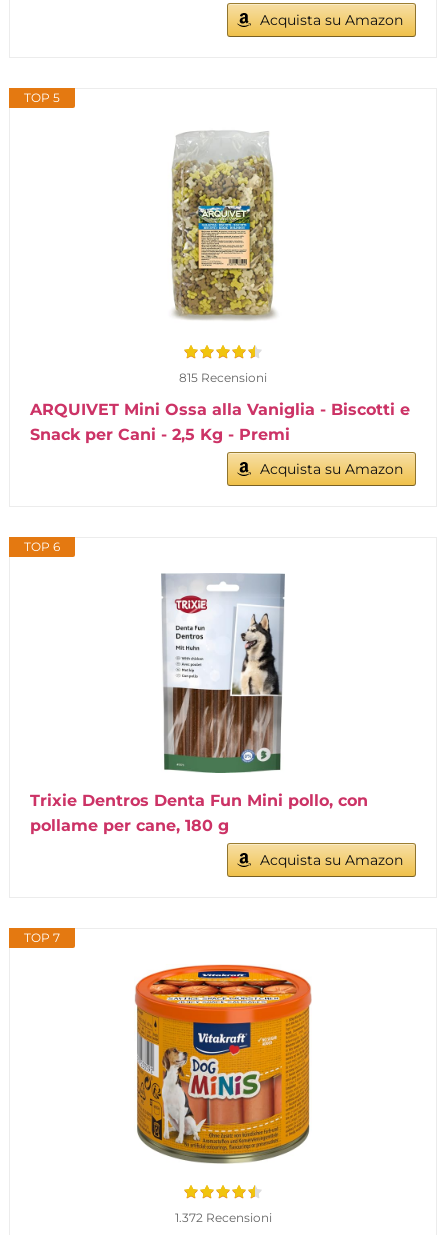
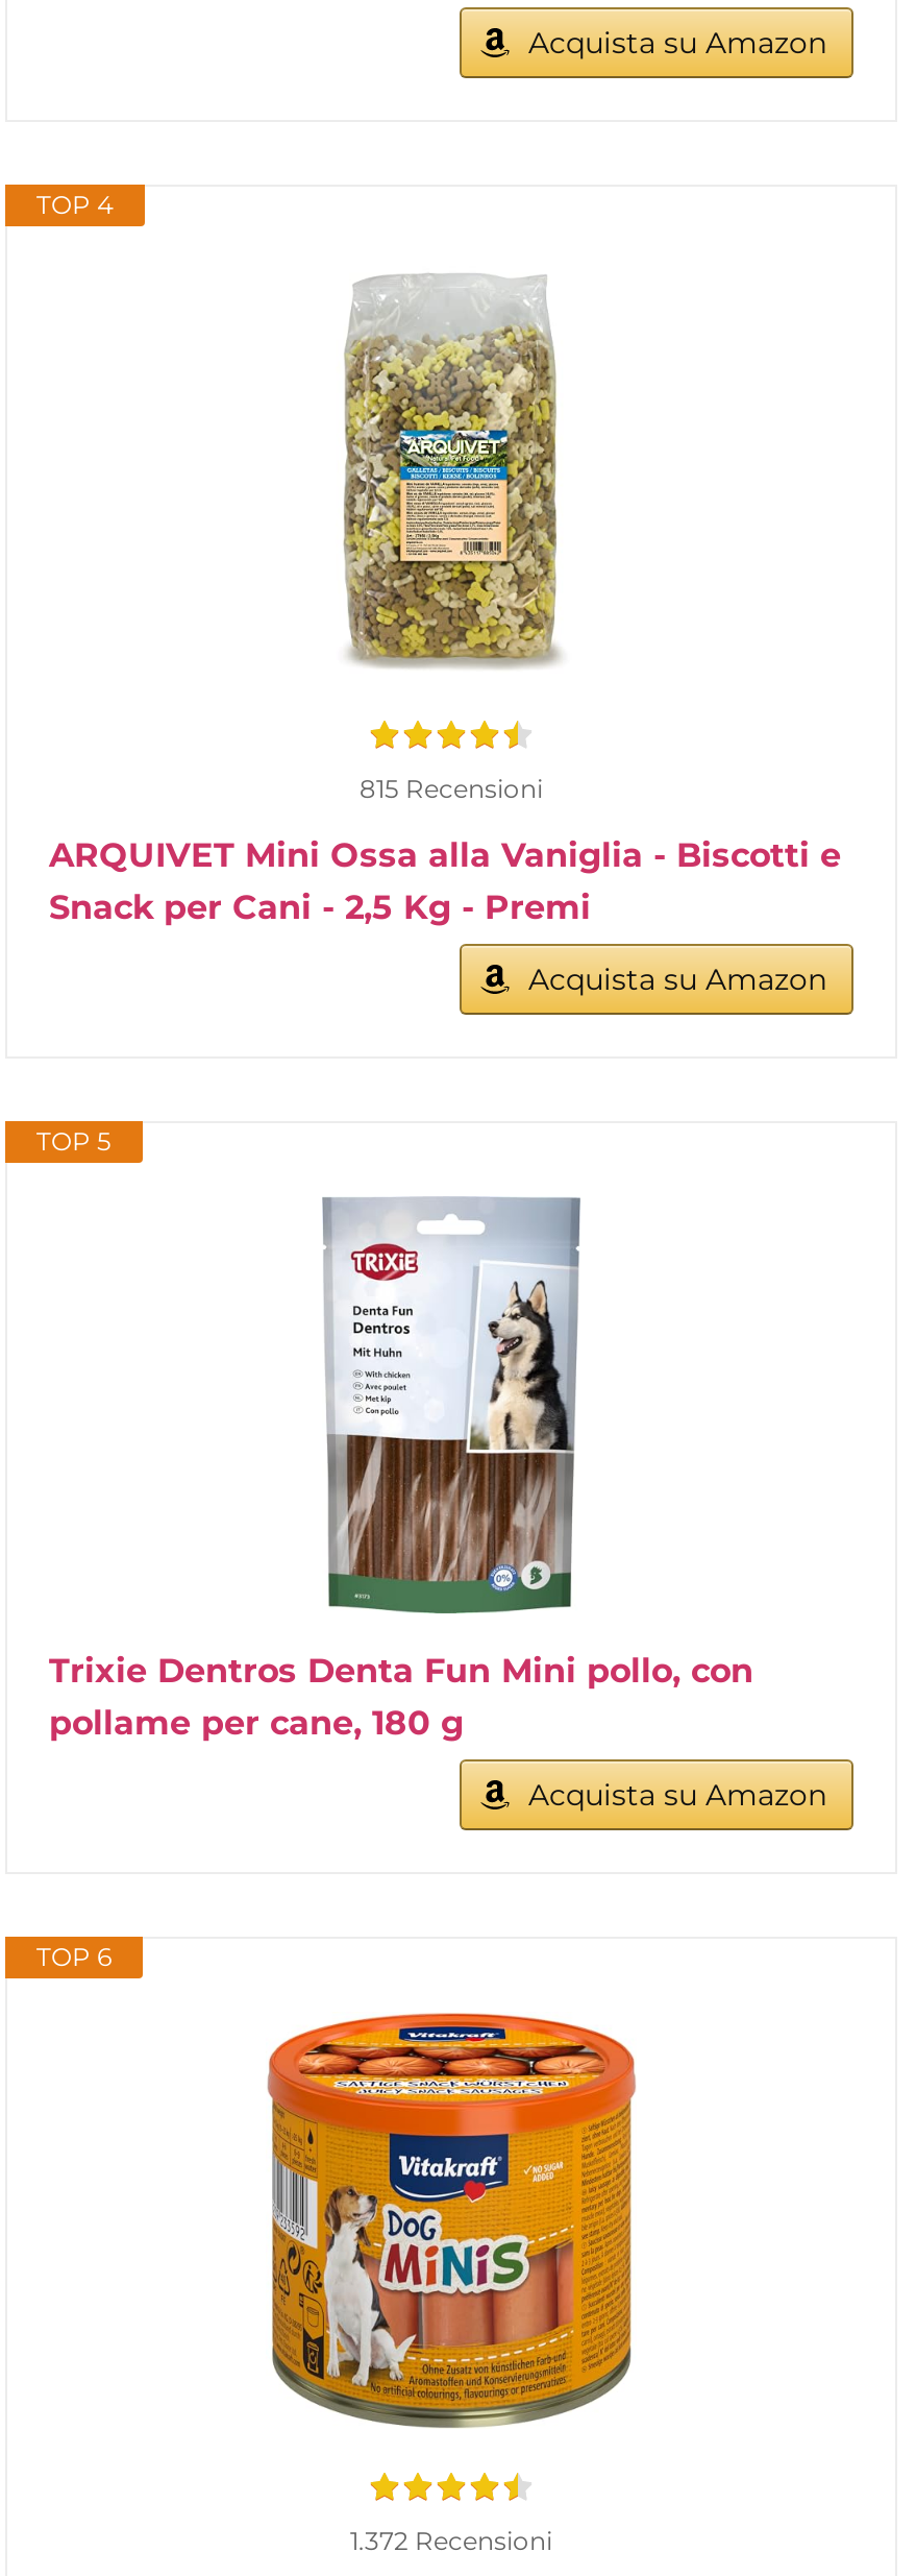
- TOP 5
+ TOP 4

- TOP 6
+ TOP 5

- TOP 7
+ TOP 6
